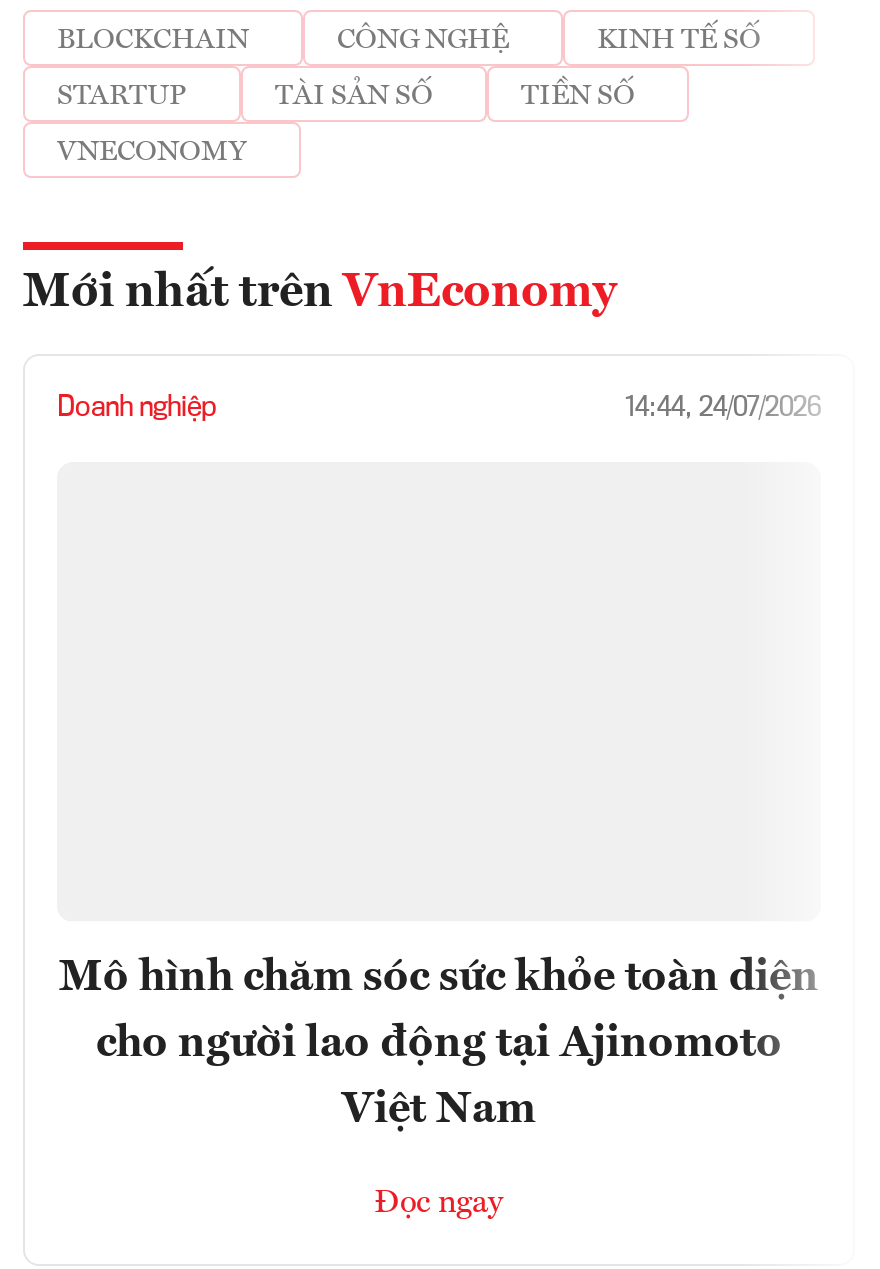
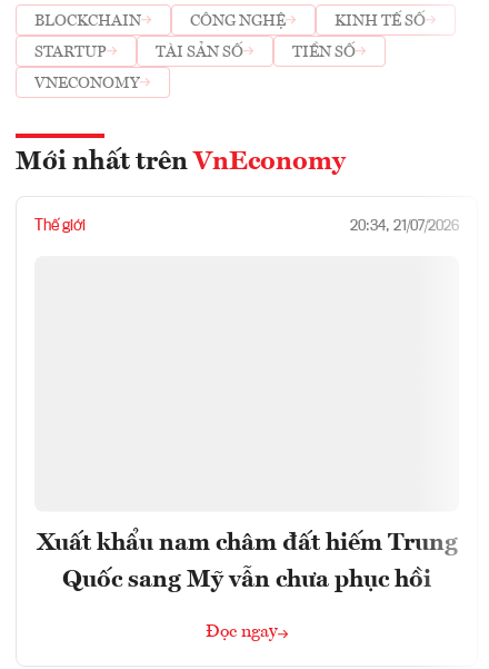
- Doanh nghiệp
- 14:44, 24/07/2026
+ Thế giới
+ 20:34, 21/07/2026

- Mô hình chăm sóc sức khỏe toàn diện
- cho người lao động tại Ajinomoto
- Việt Nam
+ Xuất khẩu nam châm đất hiếm Trung
+ Quốc sang Mỹ vẫn chưa phục hồi
